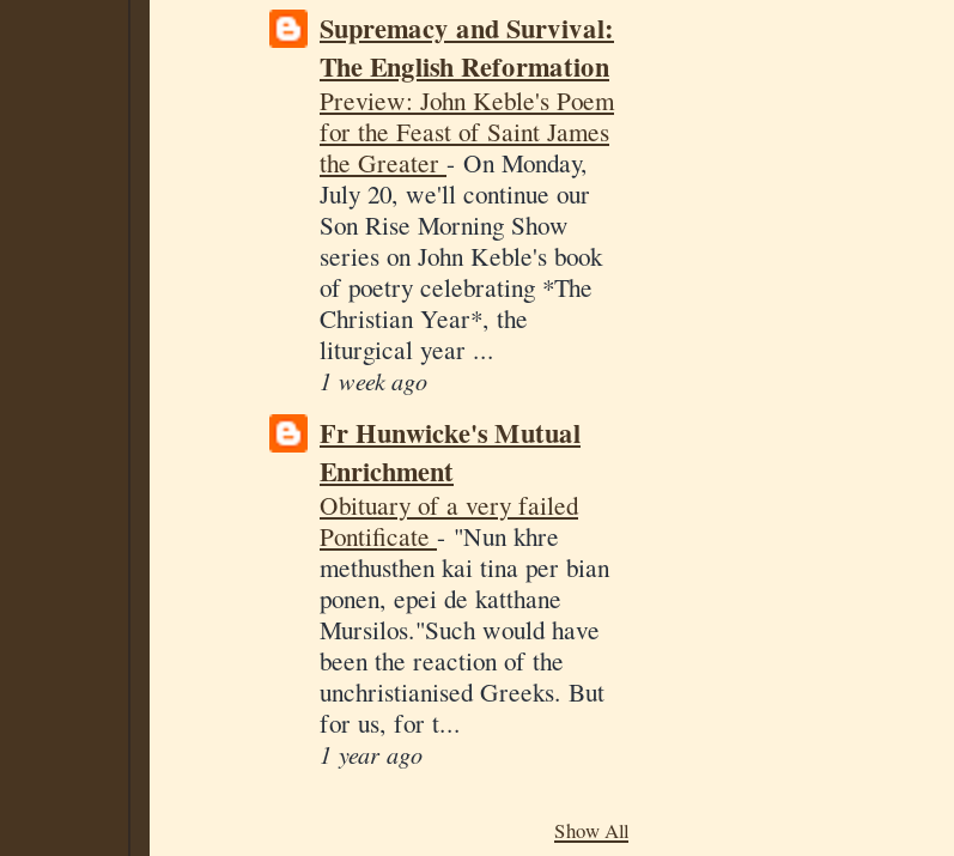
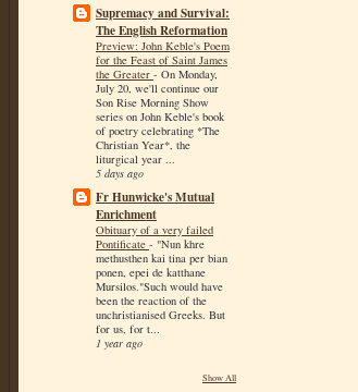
- 1 week ago
+ 5 days ago
